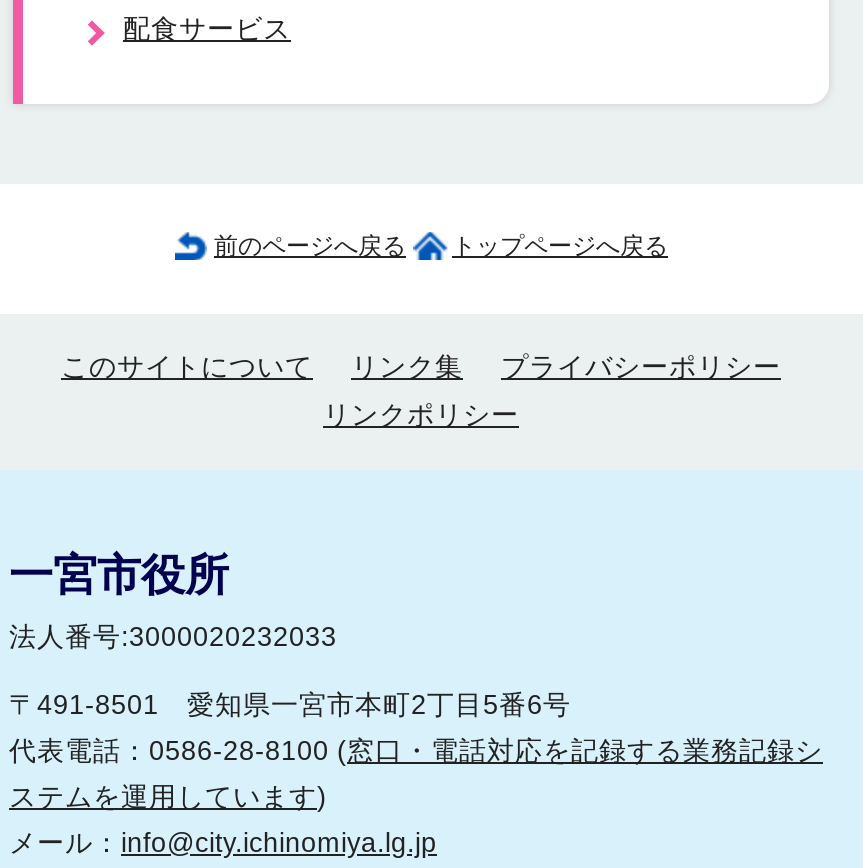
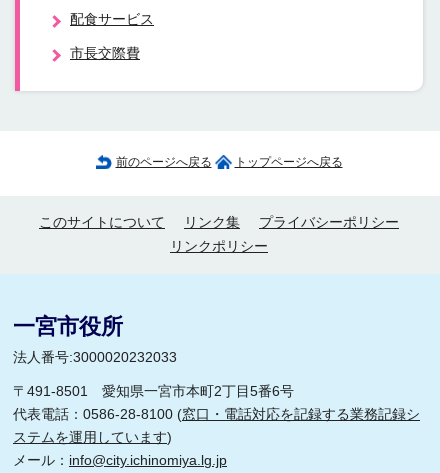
+ 市長交際費
